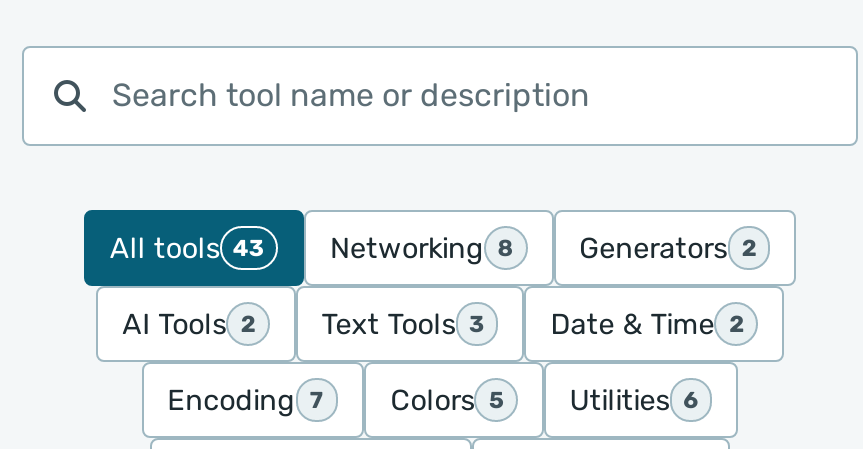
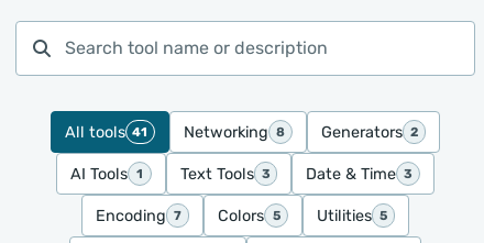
- All tools 43 Networking 8 Generators 2
+ All tools 41 Networking 8 Generators 2

- AI Tools 2
+ AI Tools 1

- Date & Time 2
+ Date & Time 3

- Encoding 7 Colors 5 Utilities 6
+ Encoding 7 Colors 5 Utilities 5
